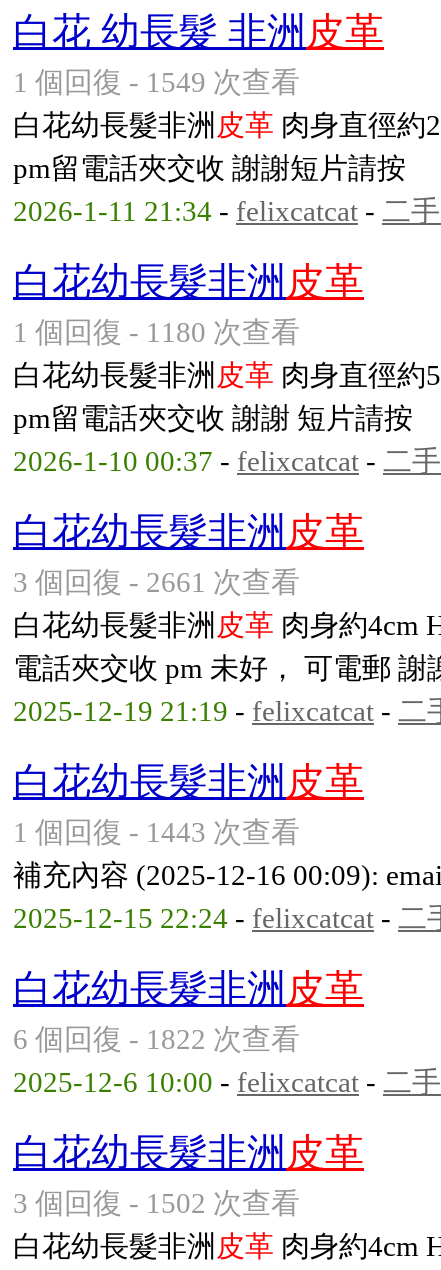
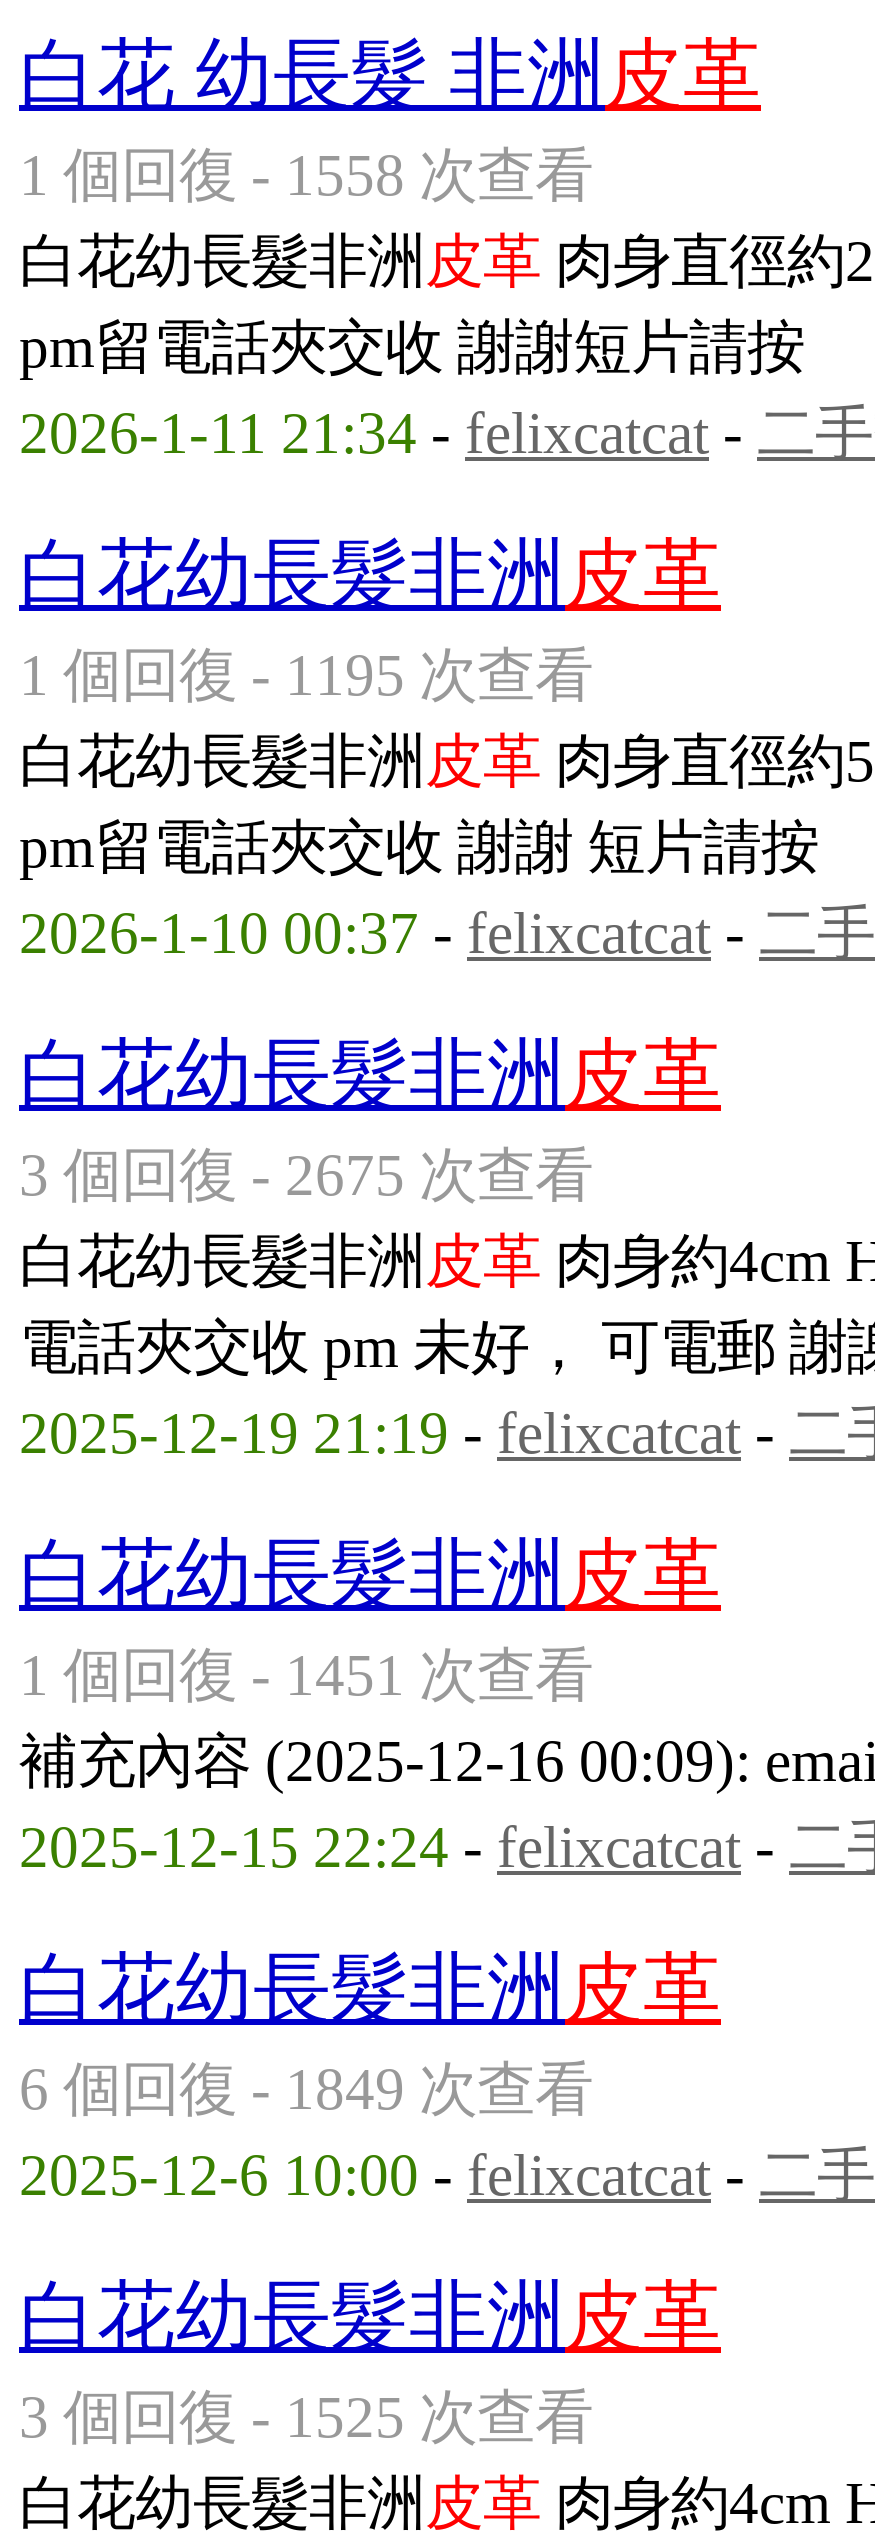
- 1 個回復 - 1549 次查看
+ 1 個回復 - 1558 次查看

- 1 個回復 - 1180 次查看
+ 1 個回復 - 1195 次查看

- 3 個回復 - 2661 次查看
+ 3 個回復 - 2675 次查看

- 1 個回復 - 1443 次查看
+ 1 個回復 - 1451 次查看

- 6 個回復 - 1822 次查看
+ 6 個回復 - 1849 次查看

- 3 個回復 - 1502 次查看
+ 3 個回復 - 1525 次查看
